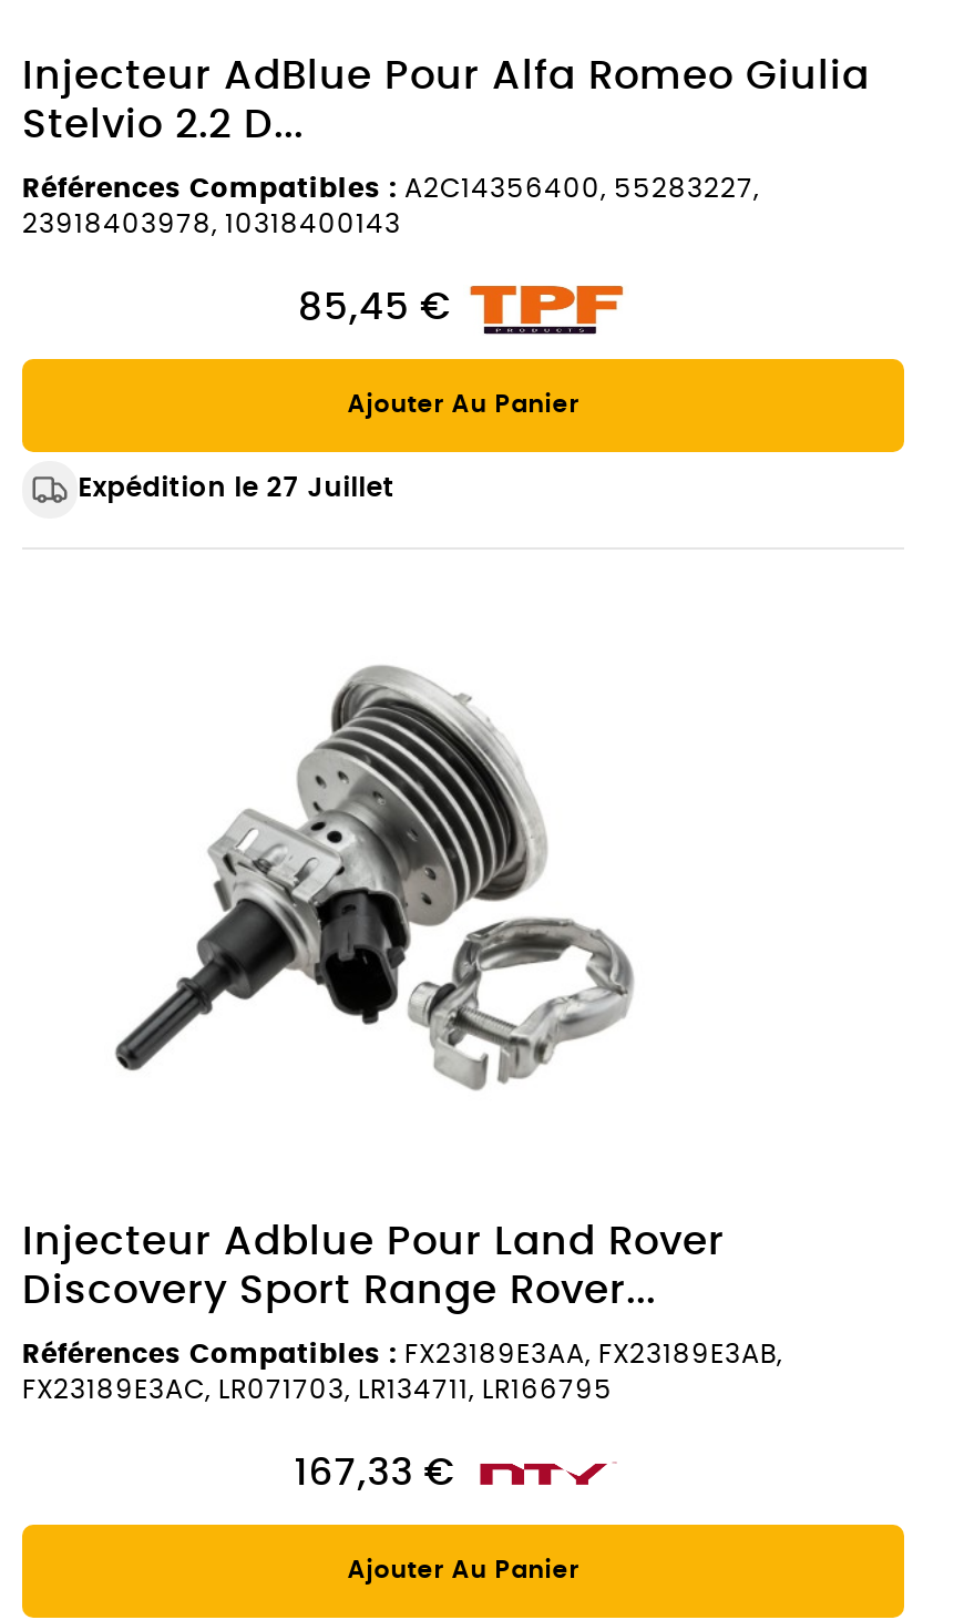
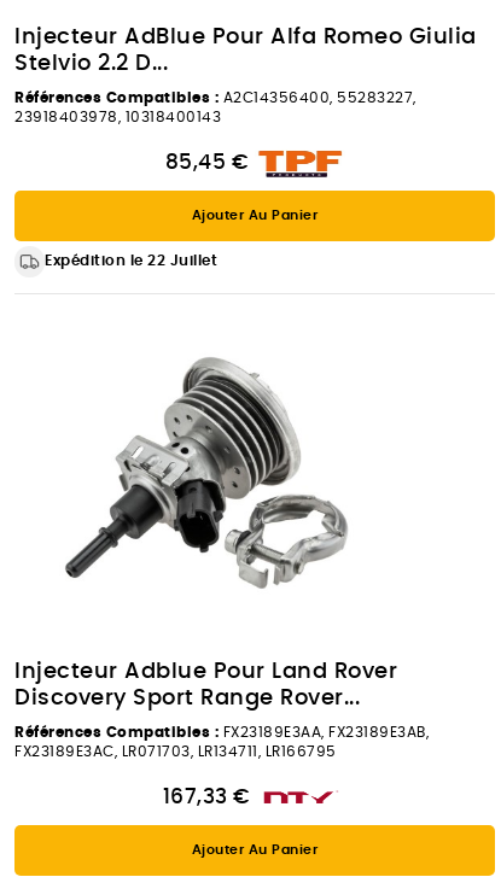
- Expédition le 27 Juillet
+ Expédition le 22 Juillet
